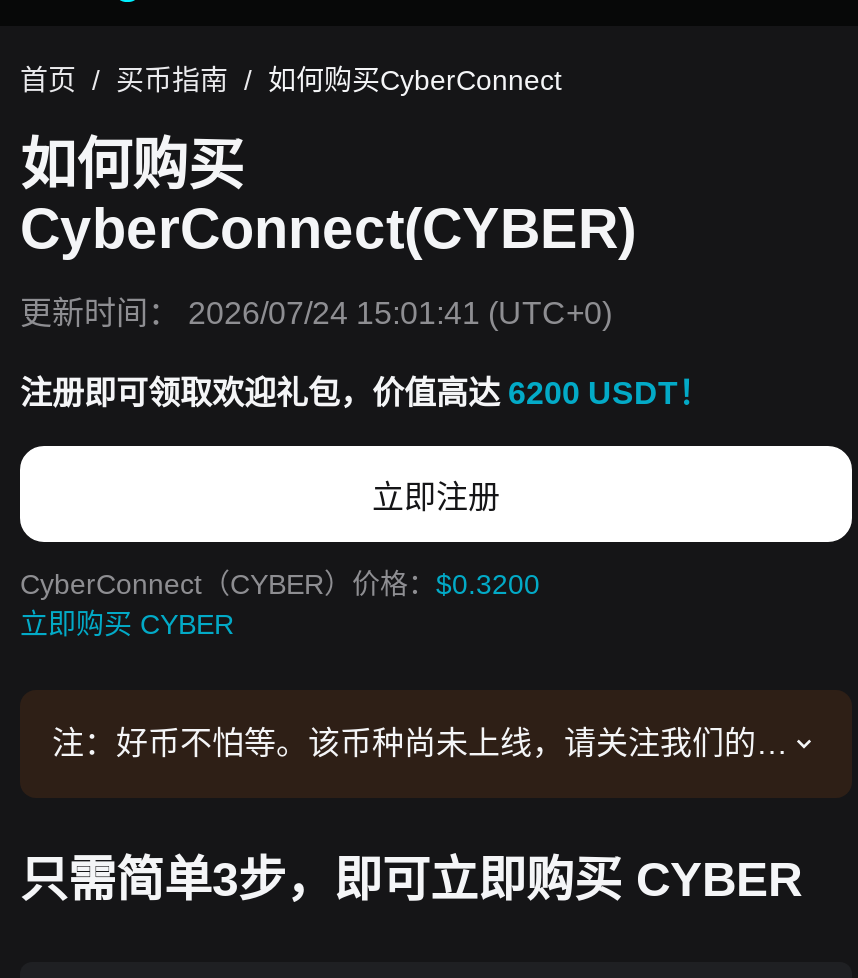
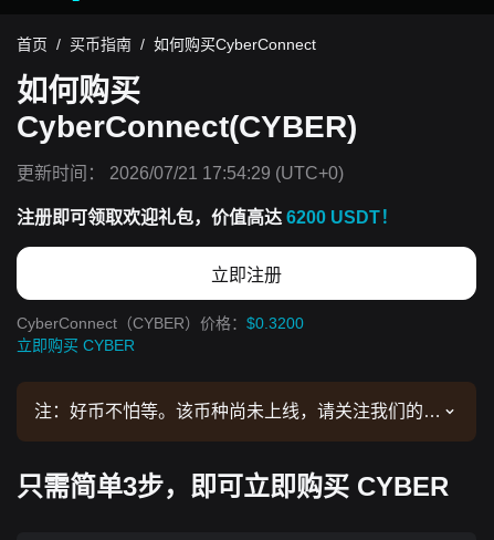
- 更新时间： 2026/07/24 15:01:41 (UTC+0)
+ 更新时间： 2026/07/21 17:54:29 (UTC+0)
